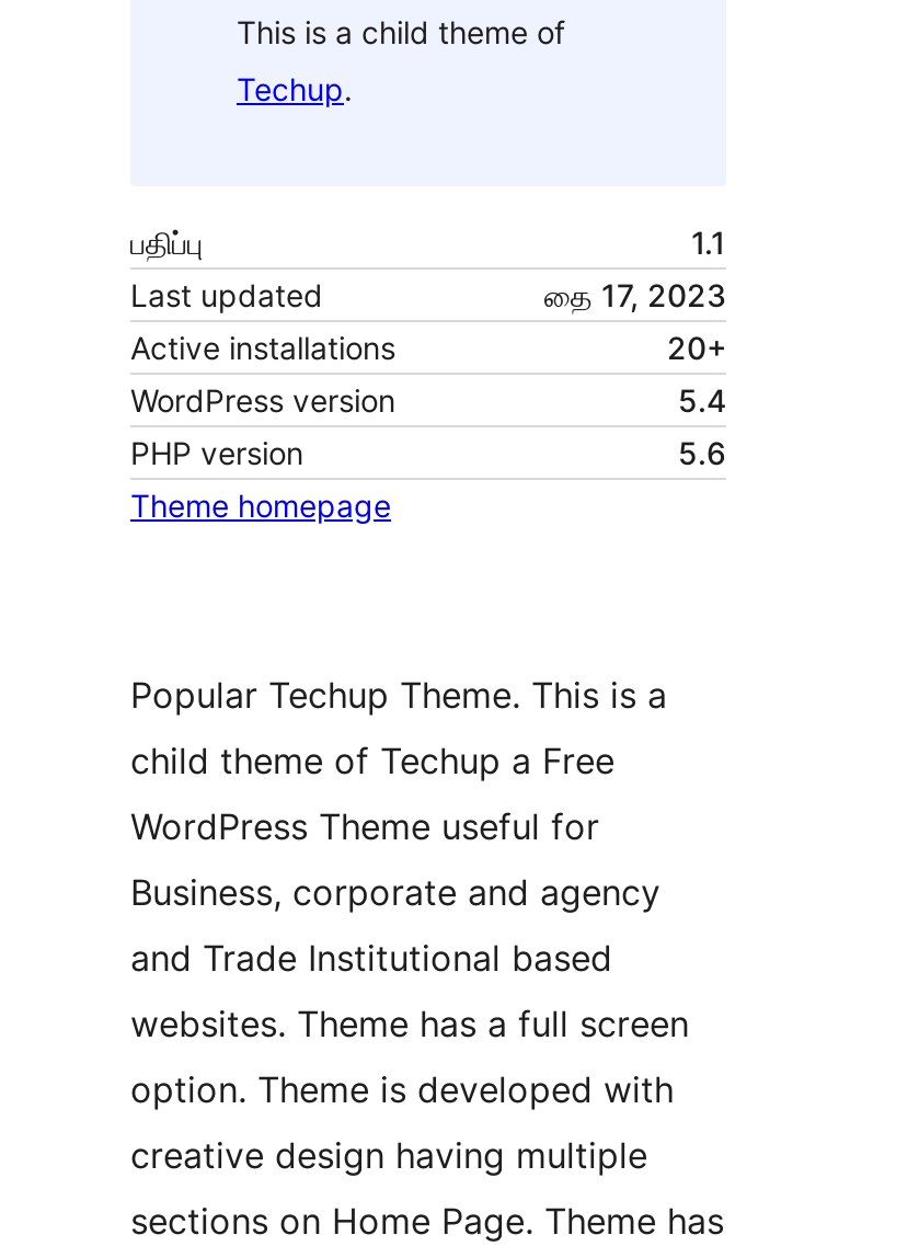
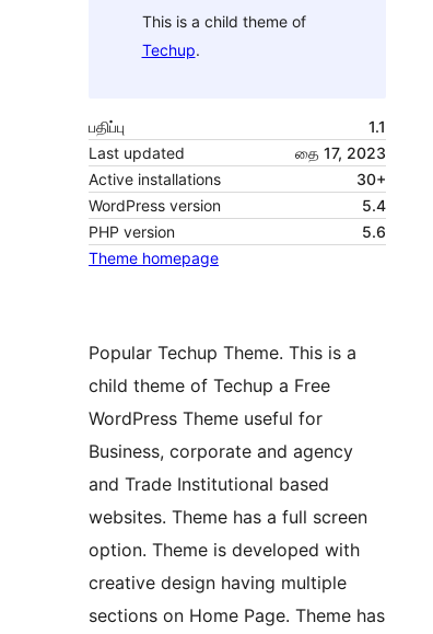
- 20+
+ 30+
